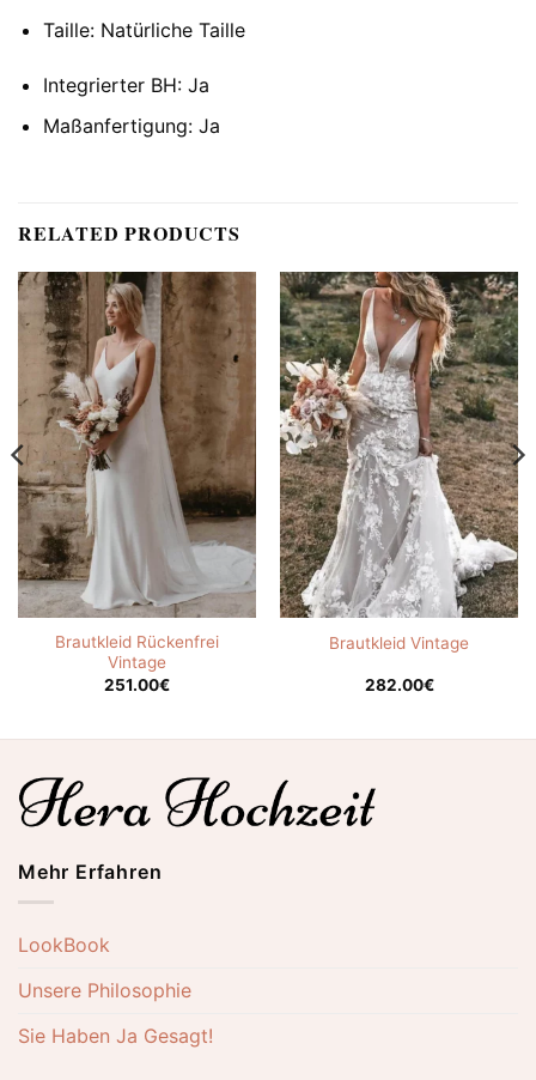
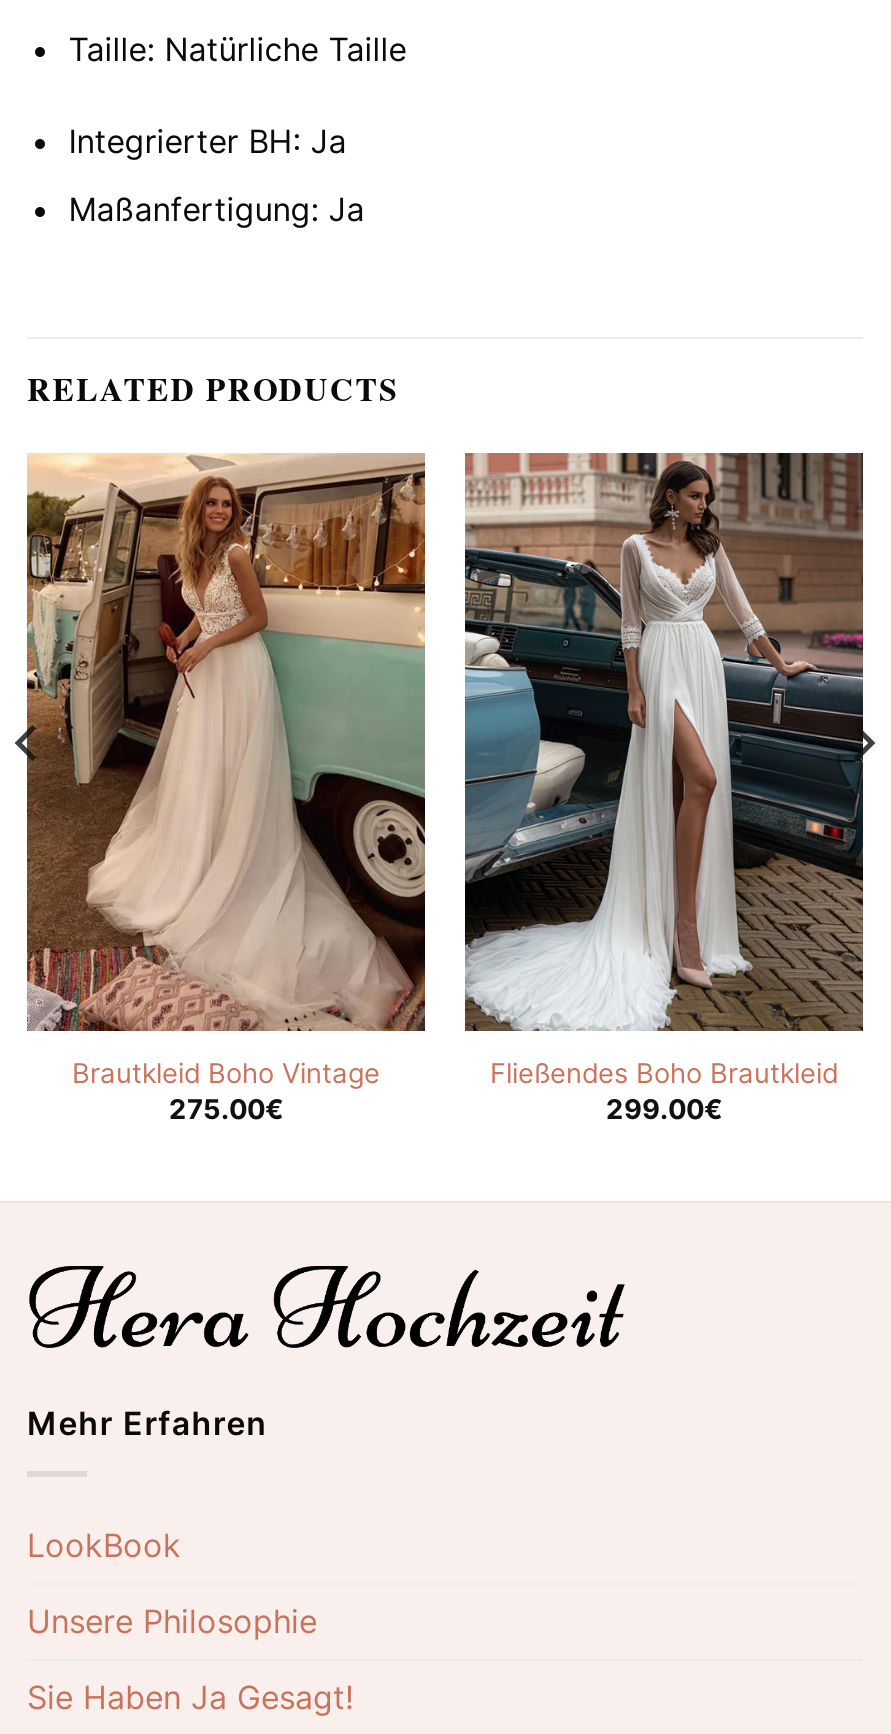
- [image]
- Brautkleid Rückenfrei
- Vintage
- 251.00€
+ [image]
+ Brautkleid Boho Vintage
+ 275.00€

- [image]
- Brautkleid Vintage
- 282.00€
+ [image]
+ Fließendes Boho Brautkleid
+ 299.00€
